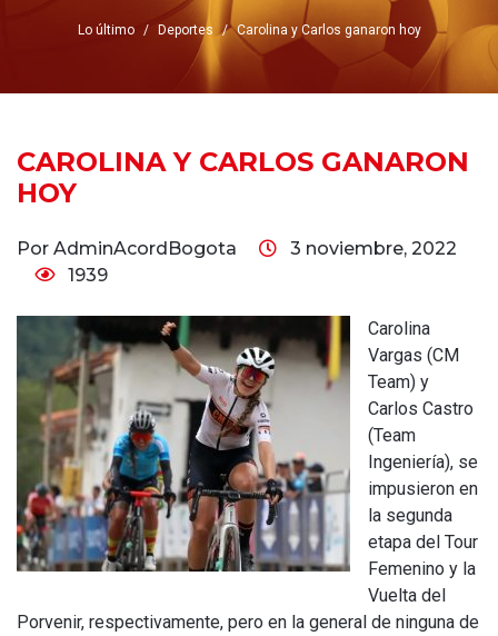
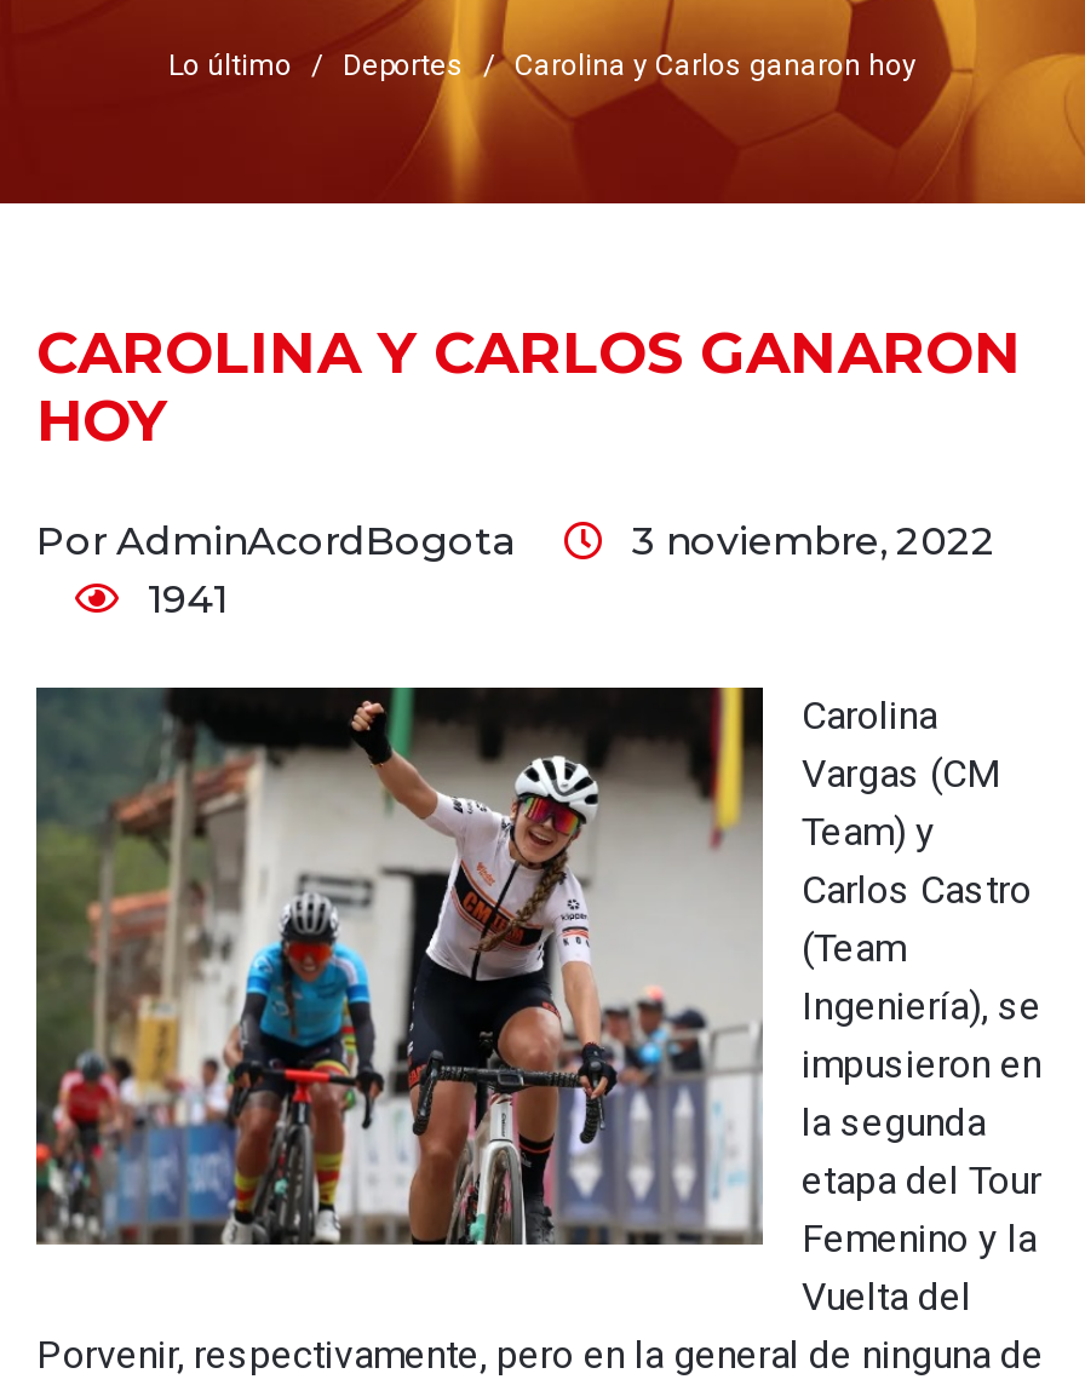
- 1939
+ 1941
